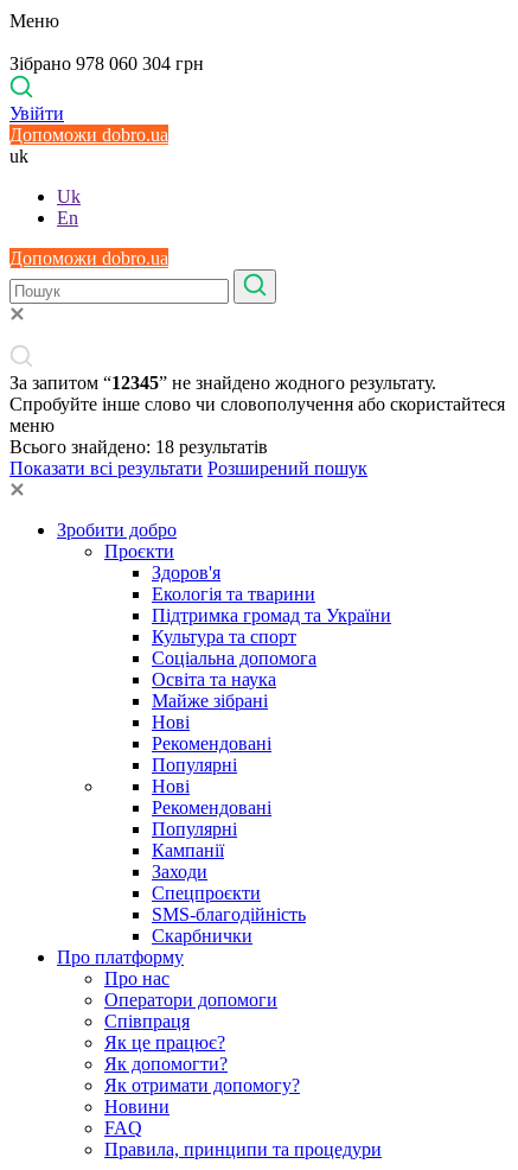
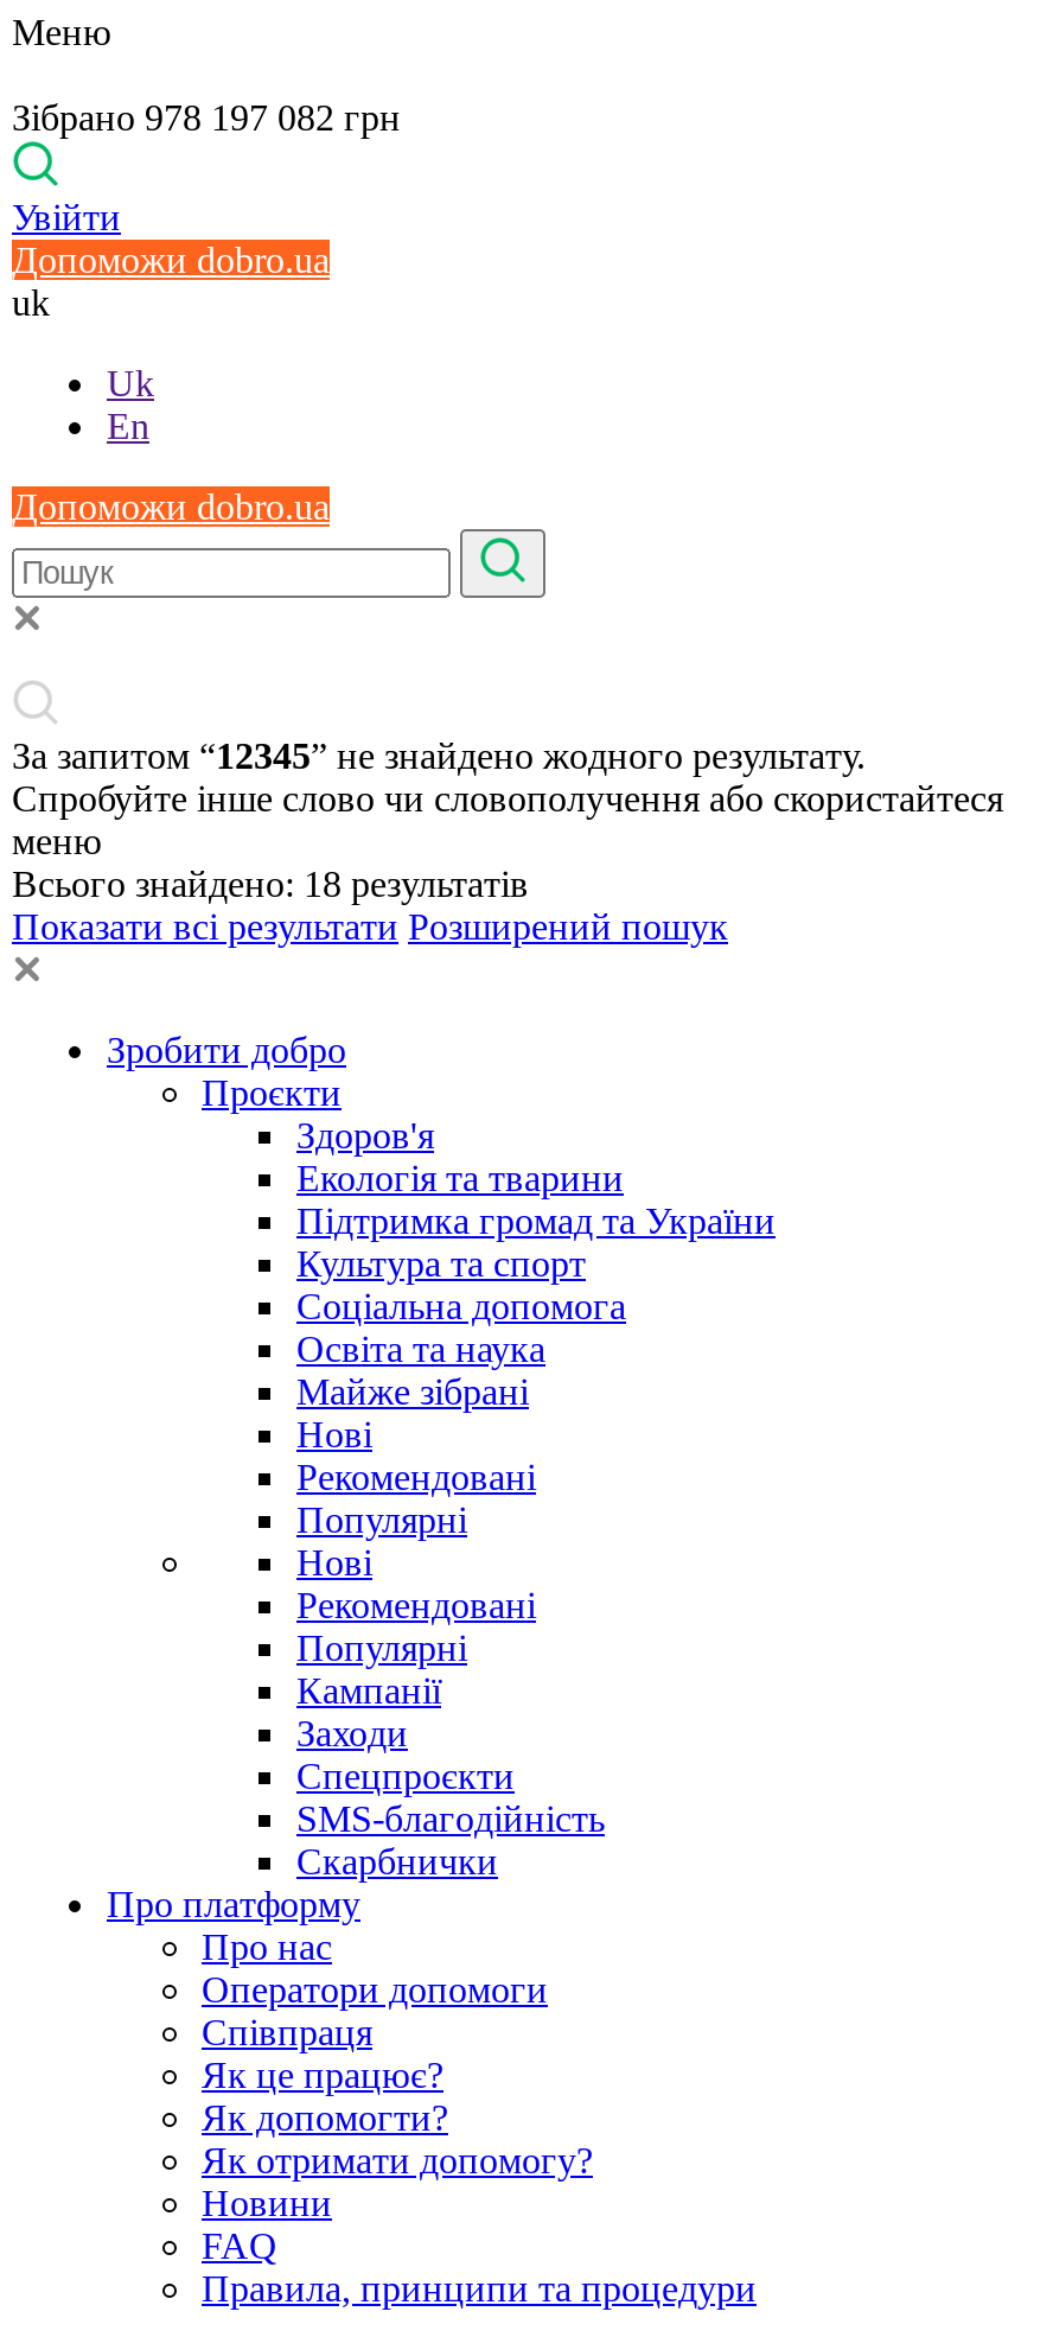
- Зібрано 978 060 304 грн
+ Зібрано 978 197 082 грн
